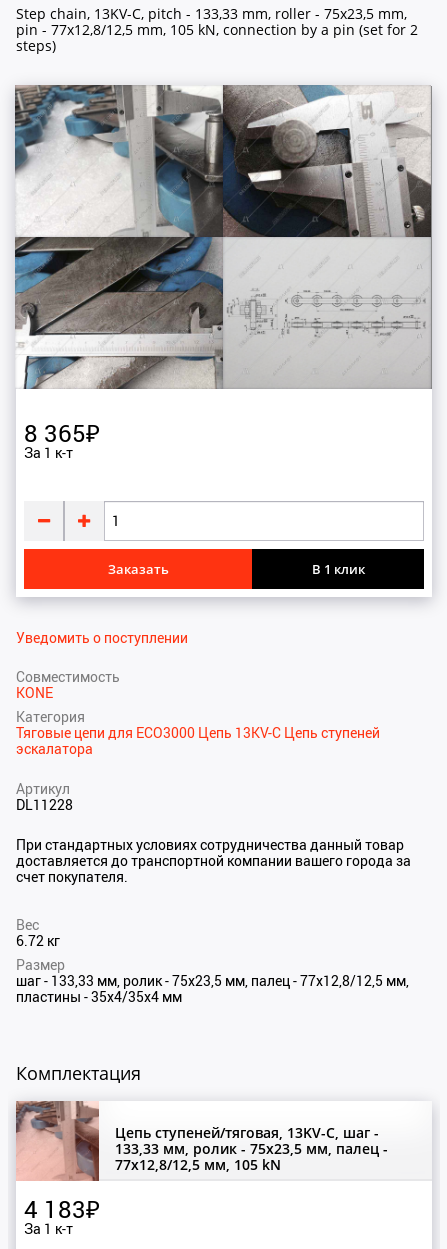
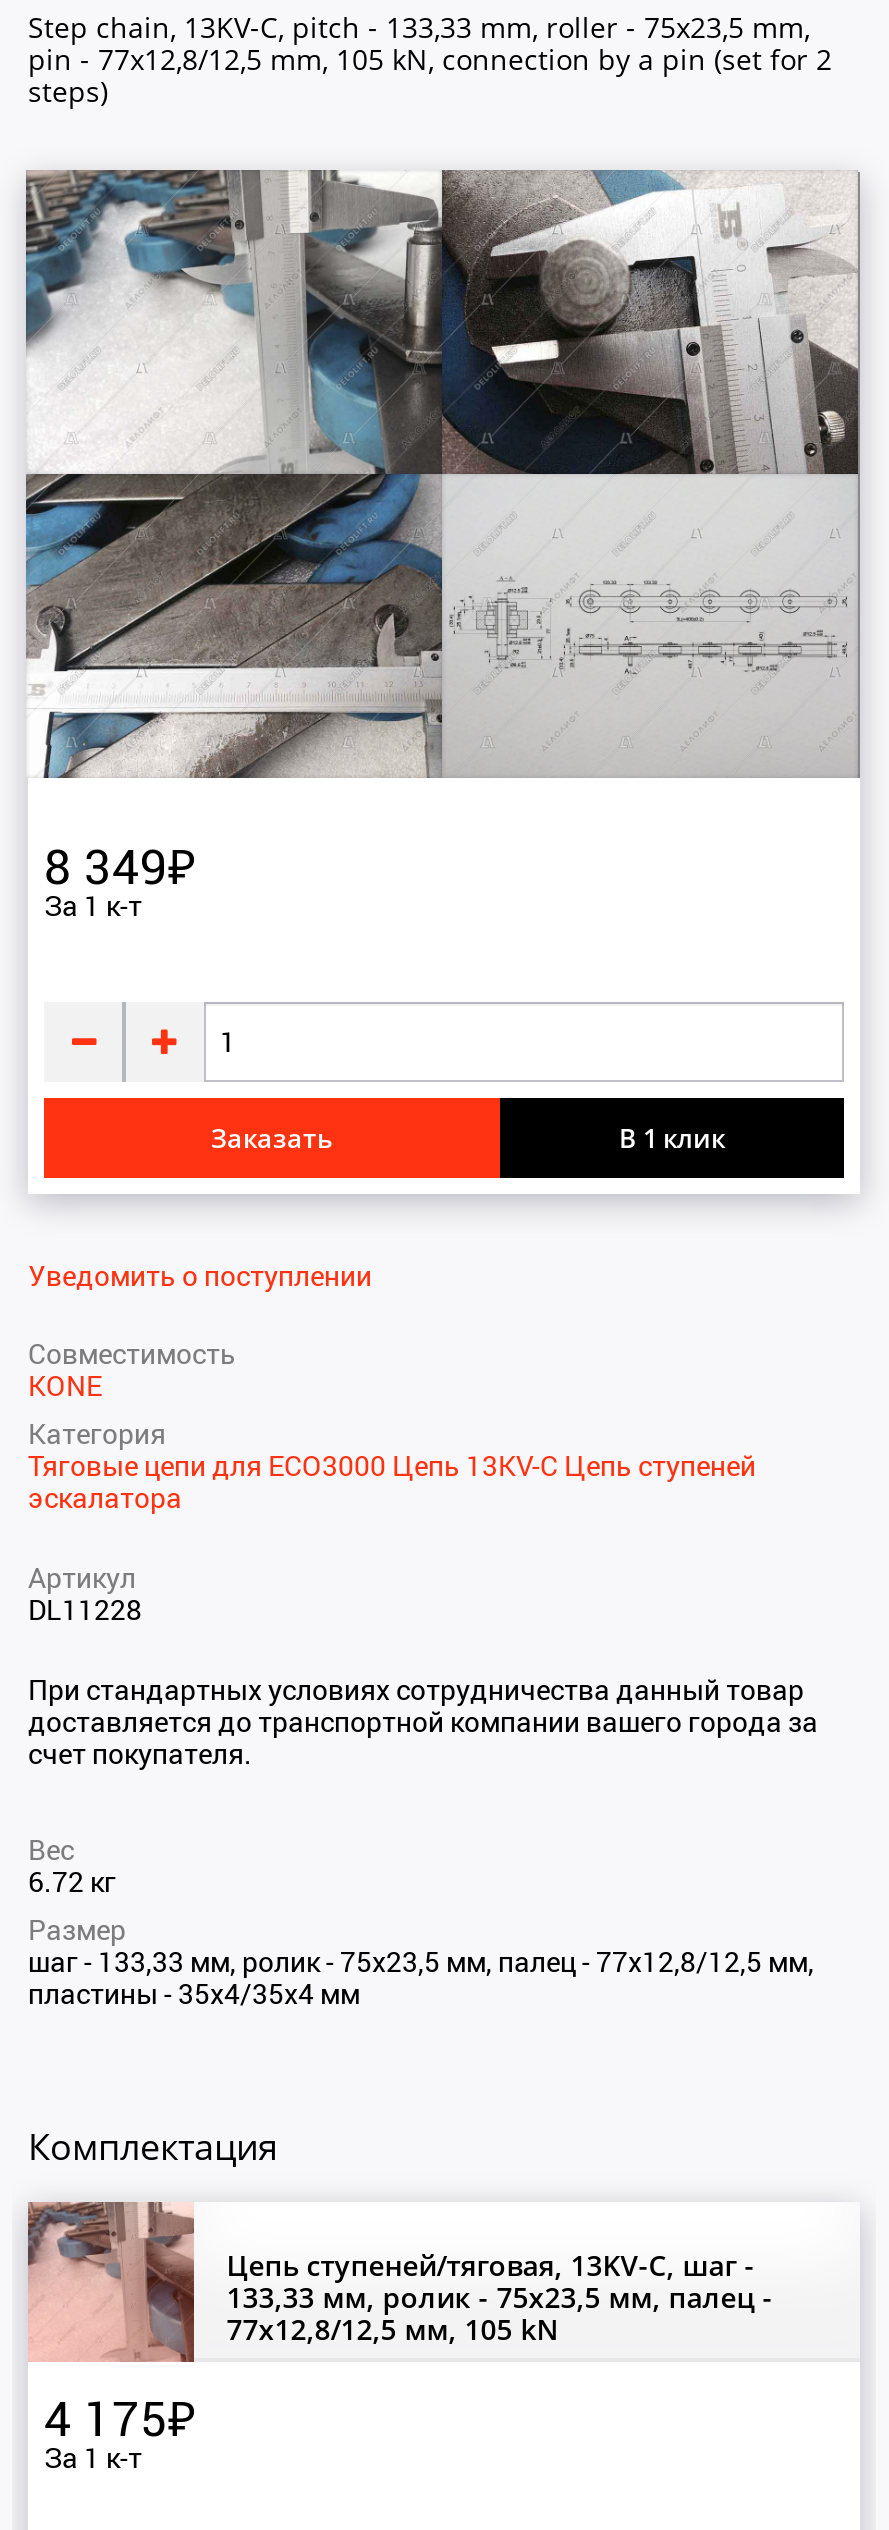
- 8 365₽
+ 8 349₽

- 4 183₽
+ 4 175₽
